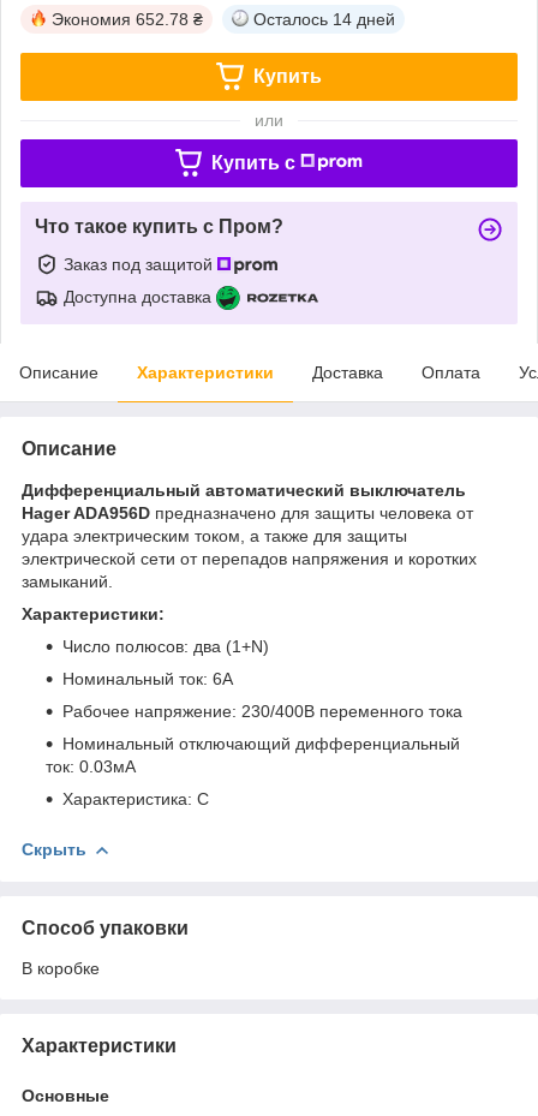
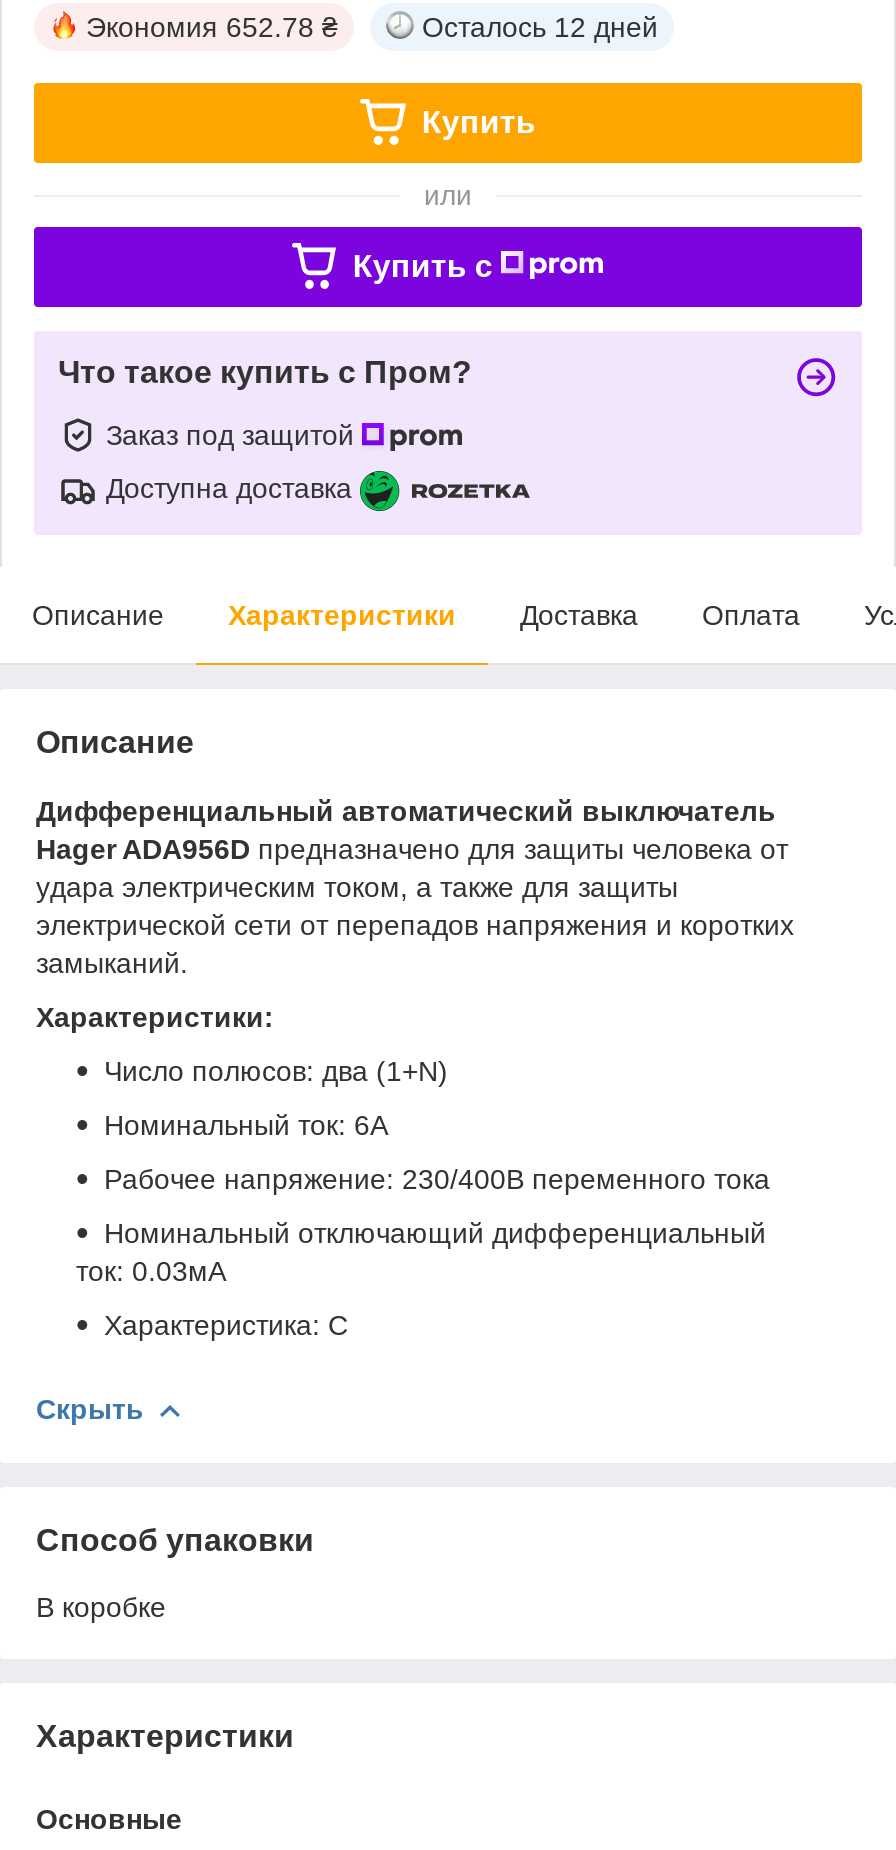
- Осталось 14 дней
+ Осталось 12 дней
